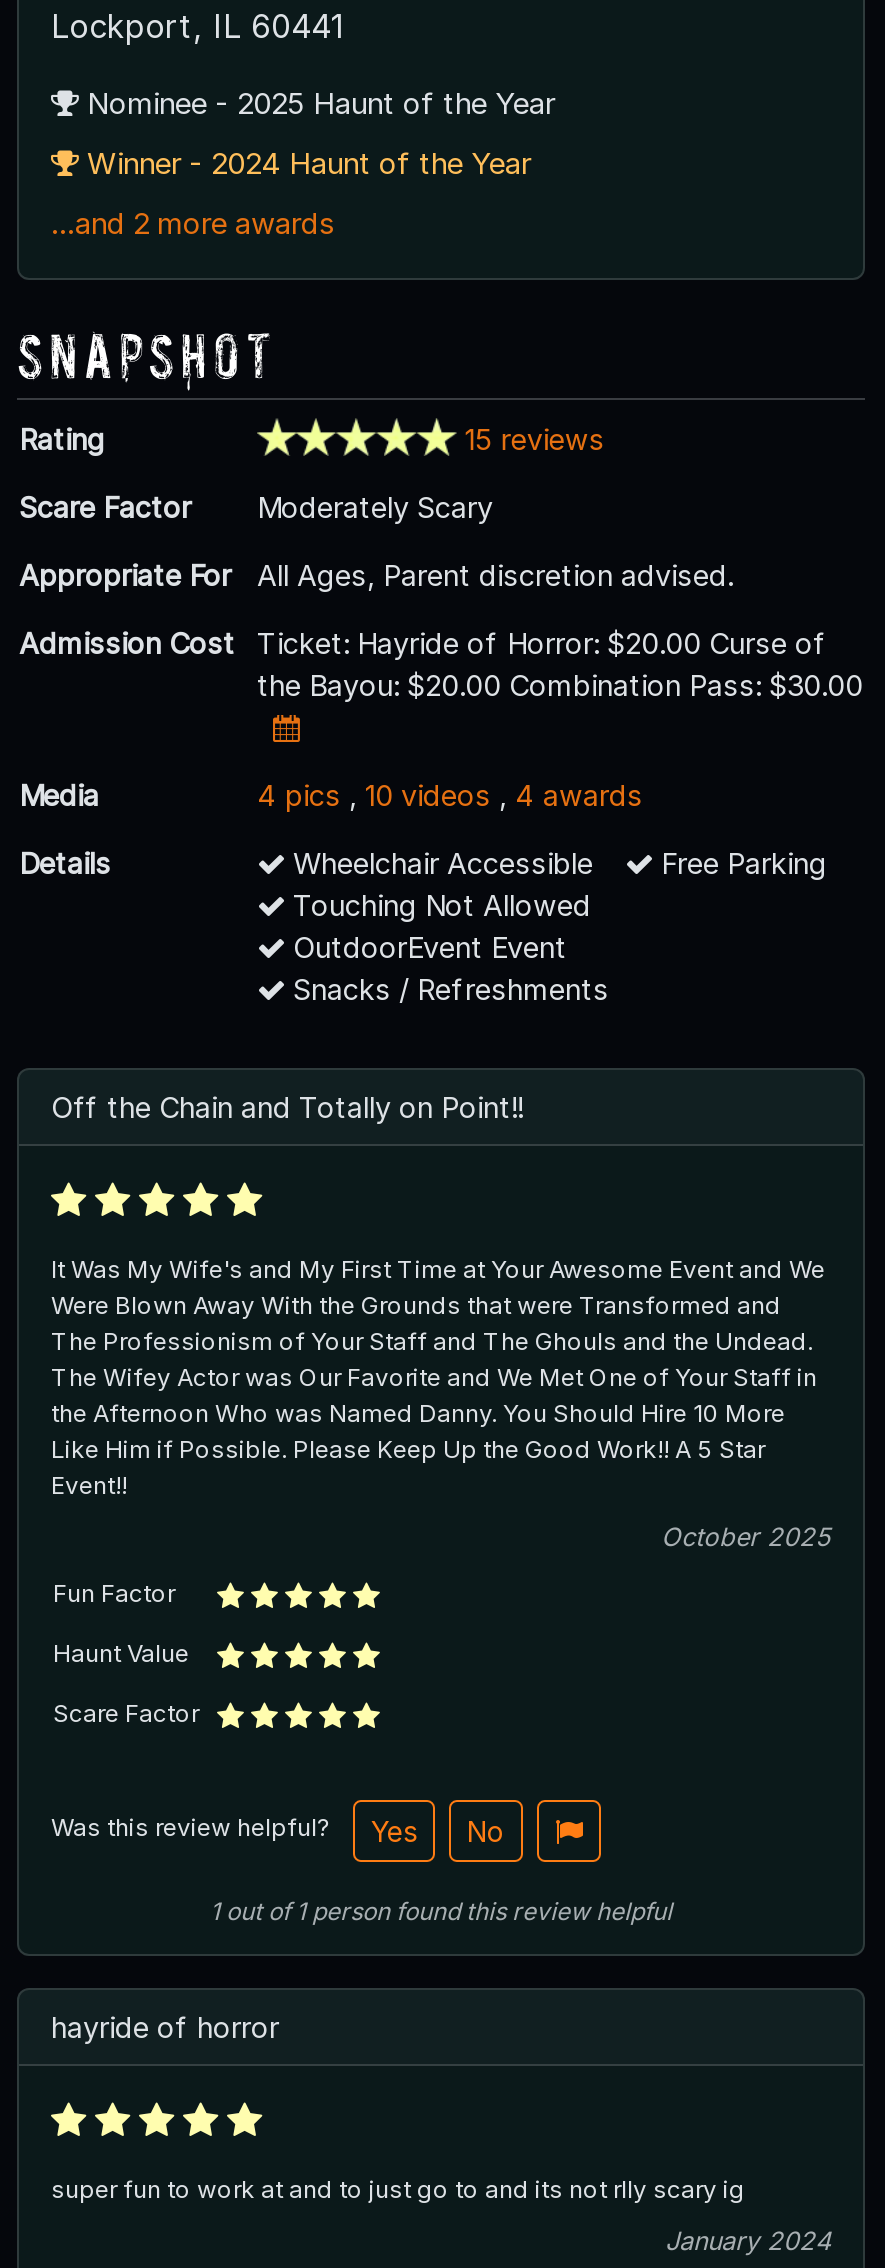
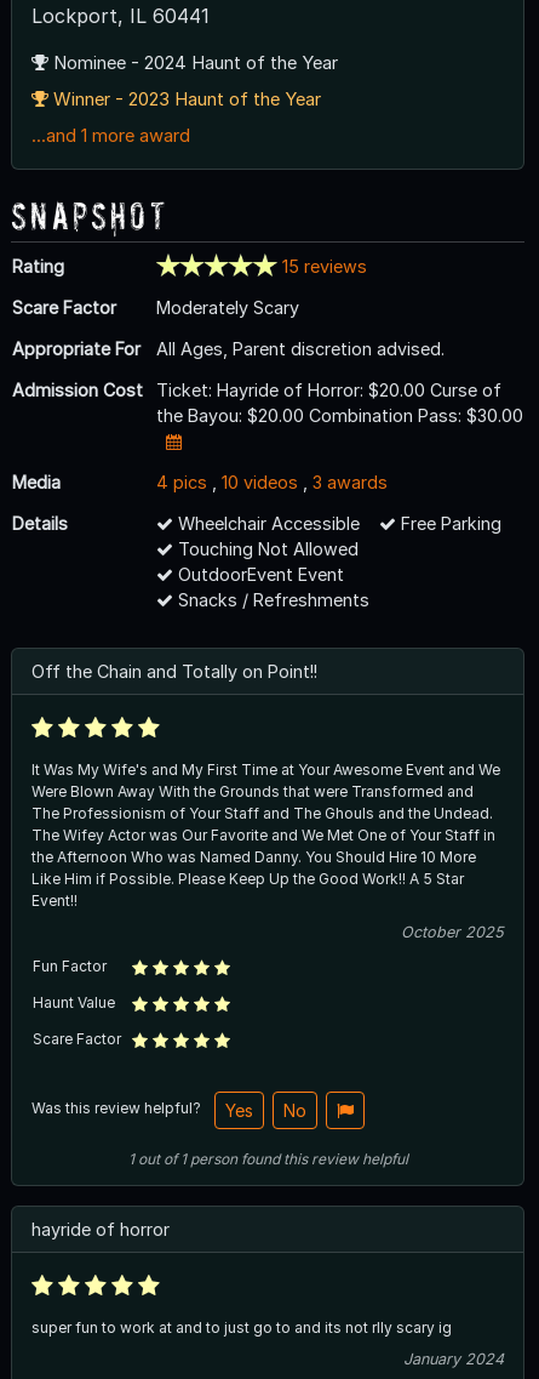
- Nominee - 2025 Haunt of the Year
+ Nominee - 2024 Haunt of the Year

- Winner - 2024 Haunt of the Year
+ Winner - 2023 Haunt of the Year

- ...and 2 more awards
+ ...and 1 more award

- 4 pics, 10 videos, 4 awards
+ 4 pics, 10 videos, 3 awards
